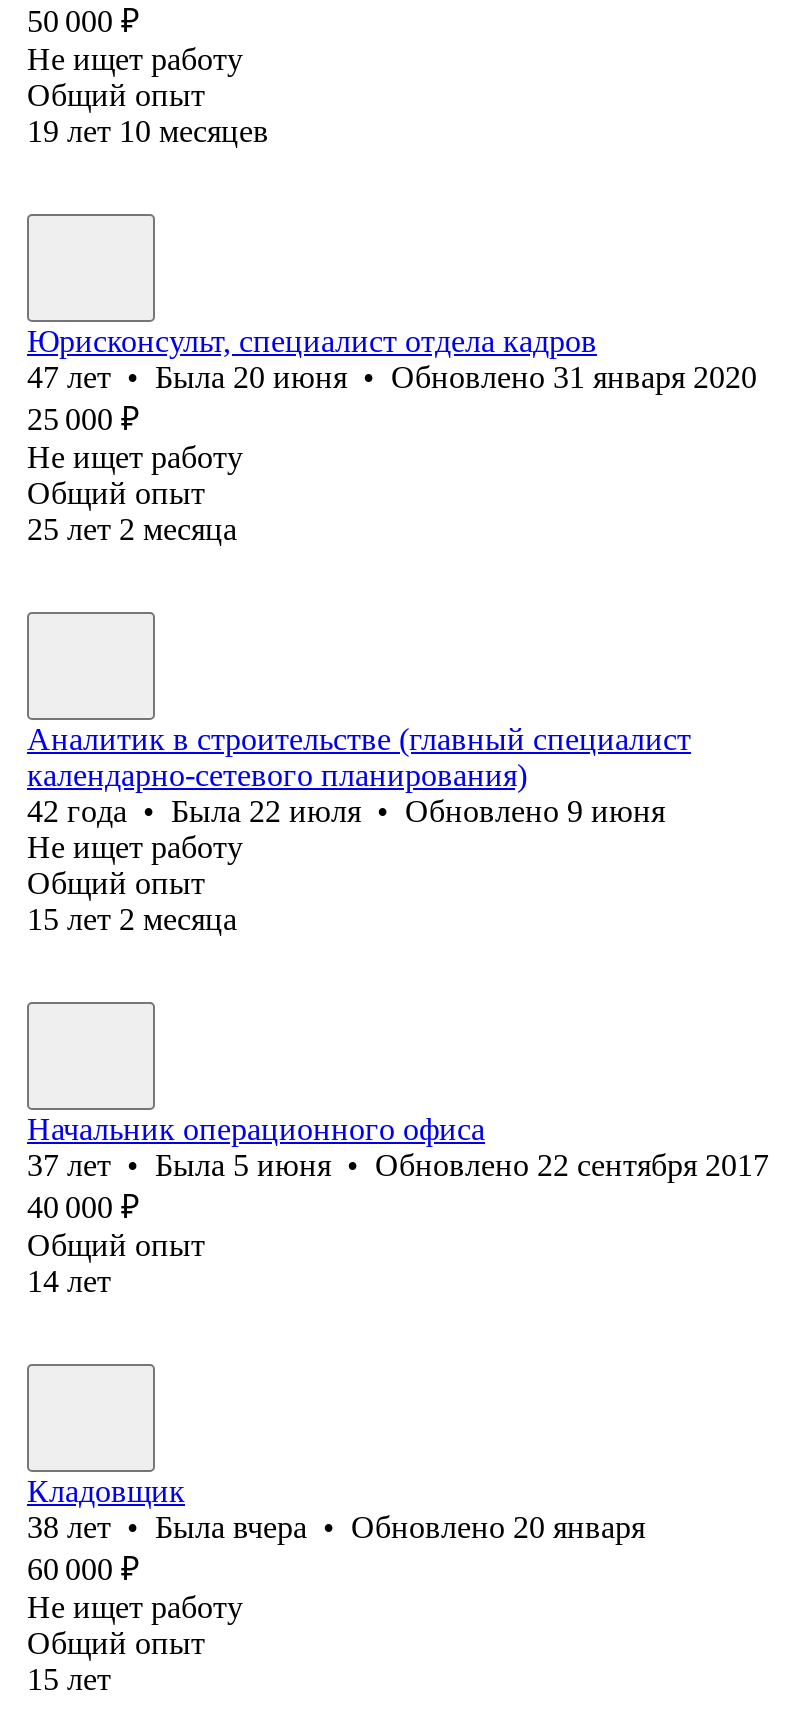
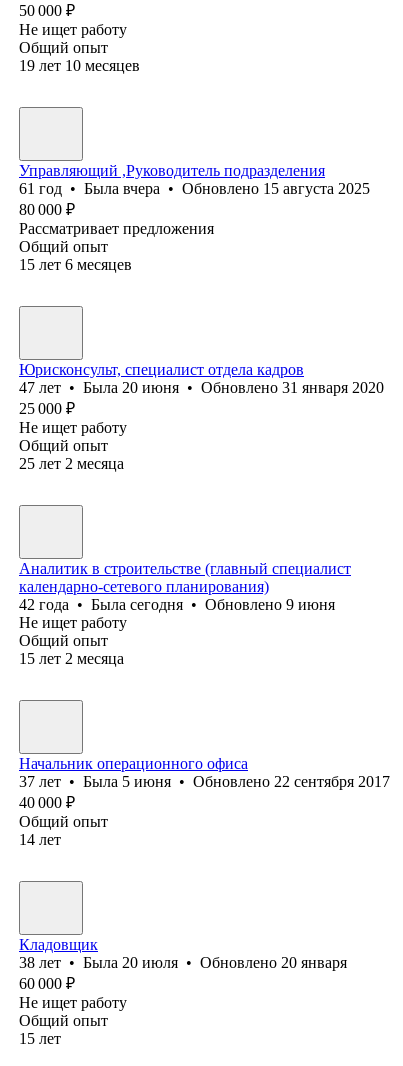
+ Управляющий ,Руководитель подразделения
+ 61 год • Была вчера • Обновлено 15 августа 2025
+ 80 000 ₽
+ Рассматривает предложения
+ Общий опыт
+ 15 лет 6 месяцев

- 42 года • Была 22 июля • Обновлено 9 июня
+ 42 года • Была сегодня • Обновлено 9 июня

- 38 лет • Была вчера • Обновлено 20 января
+ 38 лет • Была 20 июля • Обновлено 20 января
